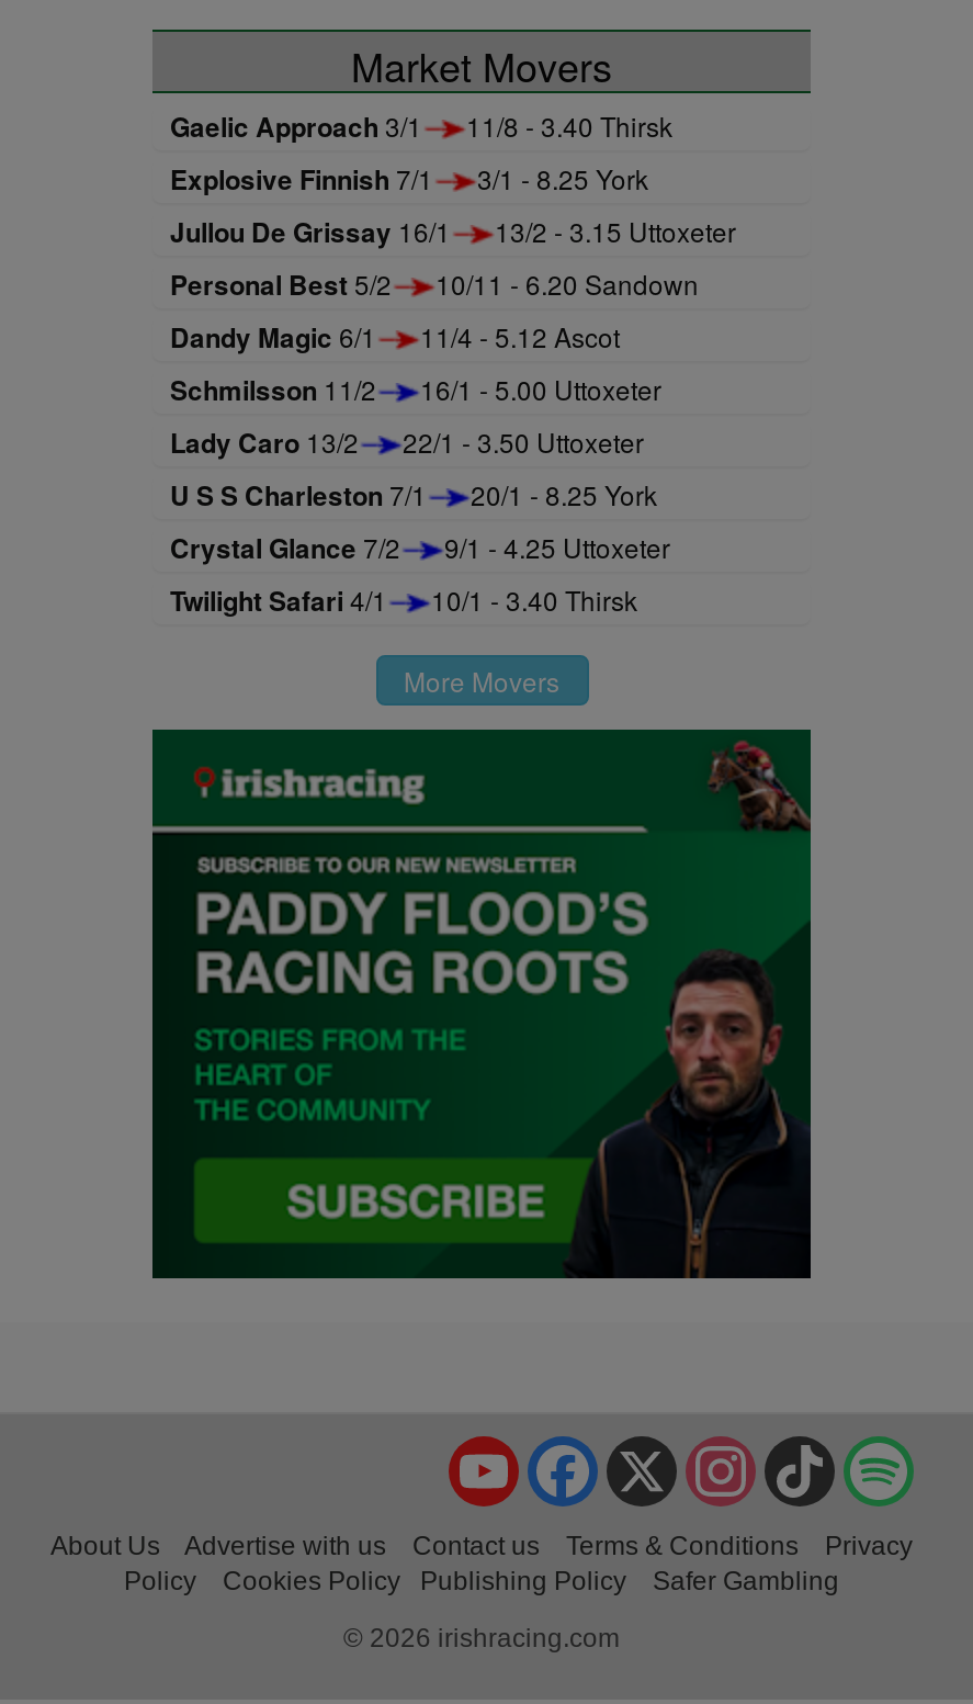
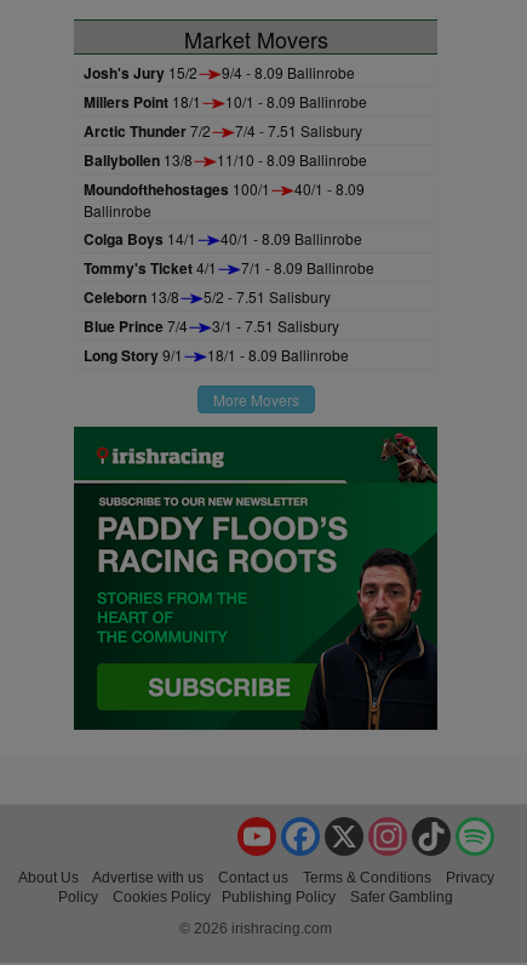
- Gaelic Approach 3/1
- 11/8 - 3.40 Thirsk
- Explosive Finnish 7/1
- 3/1 - 8.25 York
- Jullou De Grissay 16/1
- 13/2 - 3.15 Uttoxeter
- Personal Best 5/2
- 10/11 - 6.20 Sandown
- Dandy Magic 6/1
- 11/4 - 5.12 Ascot
- Schmilsson 11/2
- 16/1 - 5.00 Uttoxeter
- Lady Caro 13/2
- 22/1 - 3.50 Uttoxeter
- U S S Charleston 7/1
- 20/1 - 8.25 York
- Crystal Glance 7/2
- 9/1 - 4.25 Uttoxeter
- Twilight Safari 4/1
- 10/1 - 3.40 Thirsk
+ Josh's Jury 15/2
+ 9/4 - 8.09 Ballinrobe
+ Millers Point 18/1
+ 10/1 - 8.09 Ballinrobe
+ Arctic Thunder7/2
+ 7/4 - 7.51 Salisbury
+ Ballybollen 13/8
+ 11/10 - 8.09 Ballinrobe
+ Moundofthehostages 100/1
+ 40/1 - 8.09
+ Ballinrobe
+ Colga Boys 14/1
+ 40/1 - 8.09 Ballinrobe
+ Tommy's Ticket4/1
+ 7/1 - 8.09 Ballinrobe
+ Celeborn 13/8
+ 5/2 - 7.51 Salisbury
+ Blue Prince 7/4
+ 3/1 - 7.51 Salisbury
+ Long Story 9/1
+ 18/1 - 8.09 Ballinrobe
